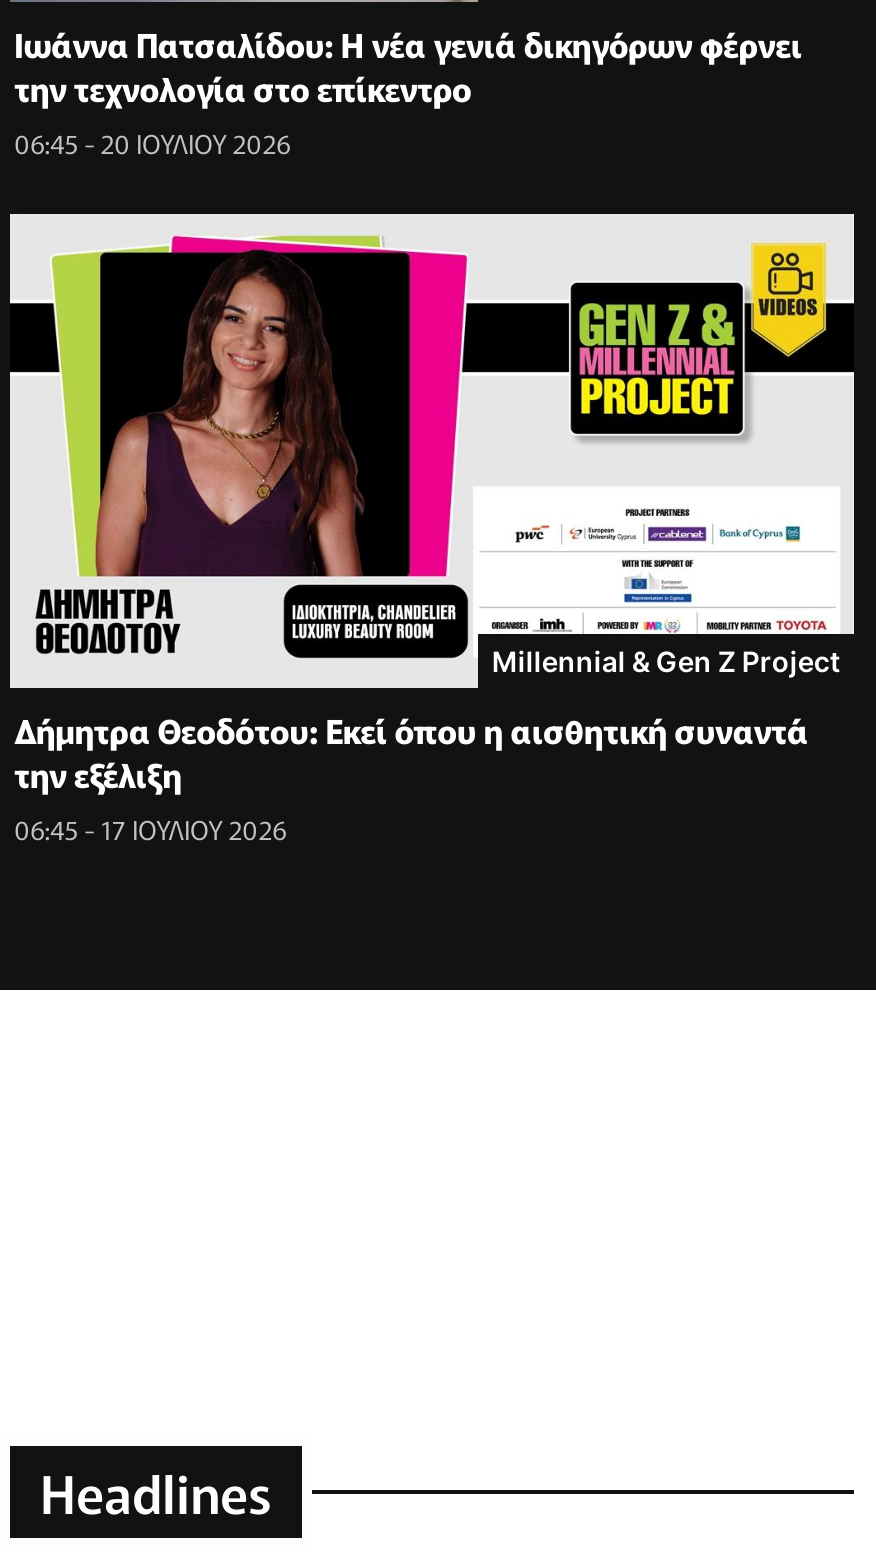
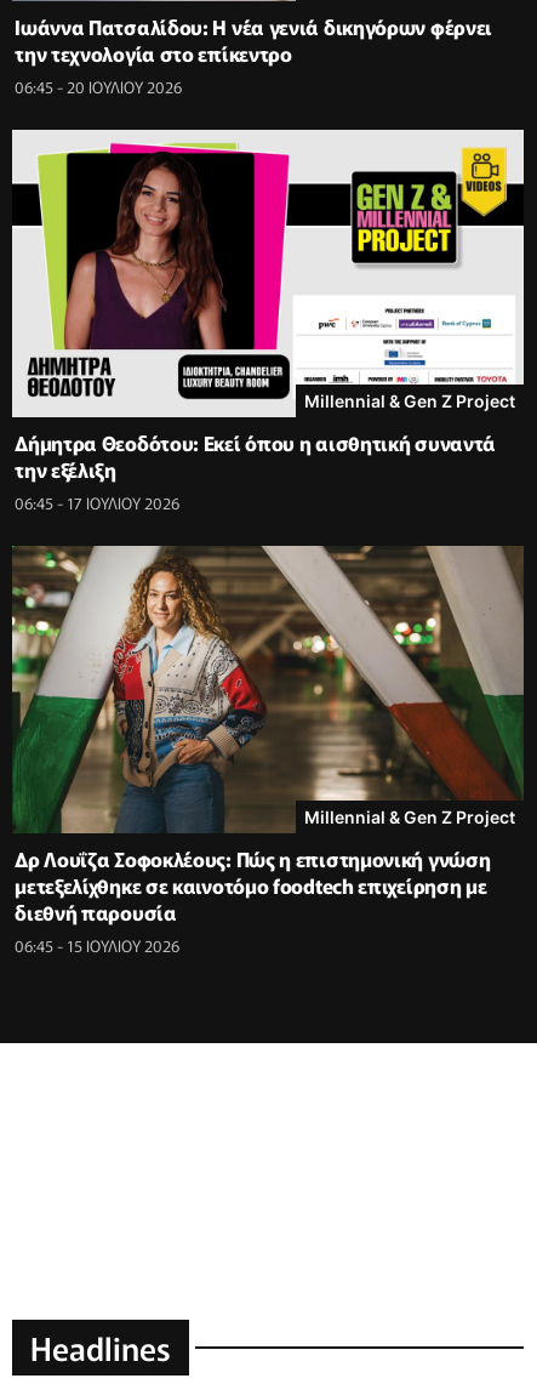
+ [image]
+ Millennial & Gen Z Project
+ Δρ Λουΐζα Σοφοκλέους: Πώς η επιστημονική γνώση
+ μετεξελίχθηκε σε καινοτόμο foodtech επιχείρηση με
+ διεθνή παρουσία
+ 06:45 - 15 ΙΟΥΛΙΟΥ 2026
